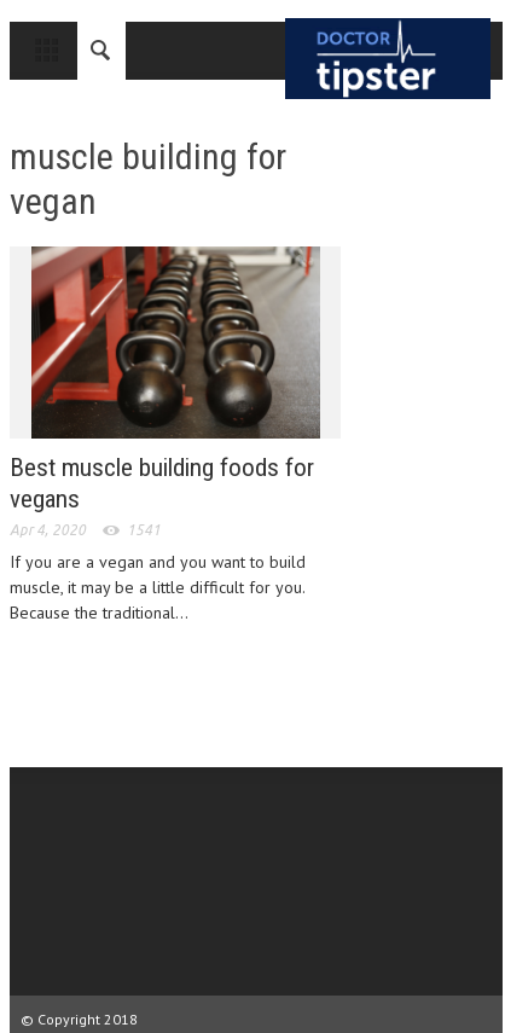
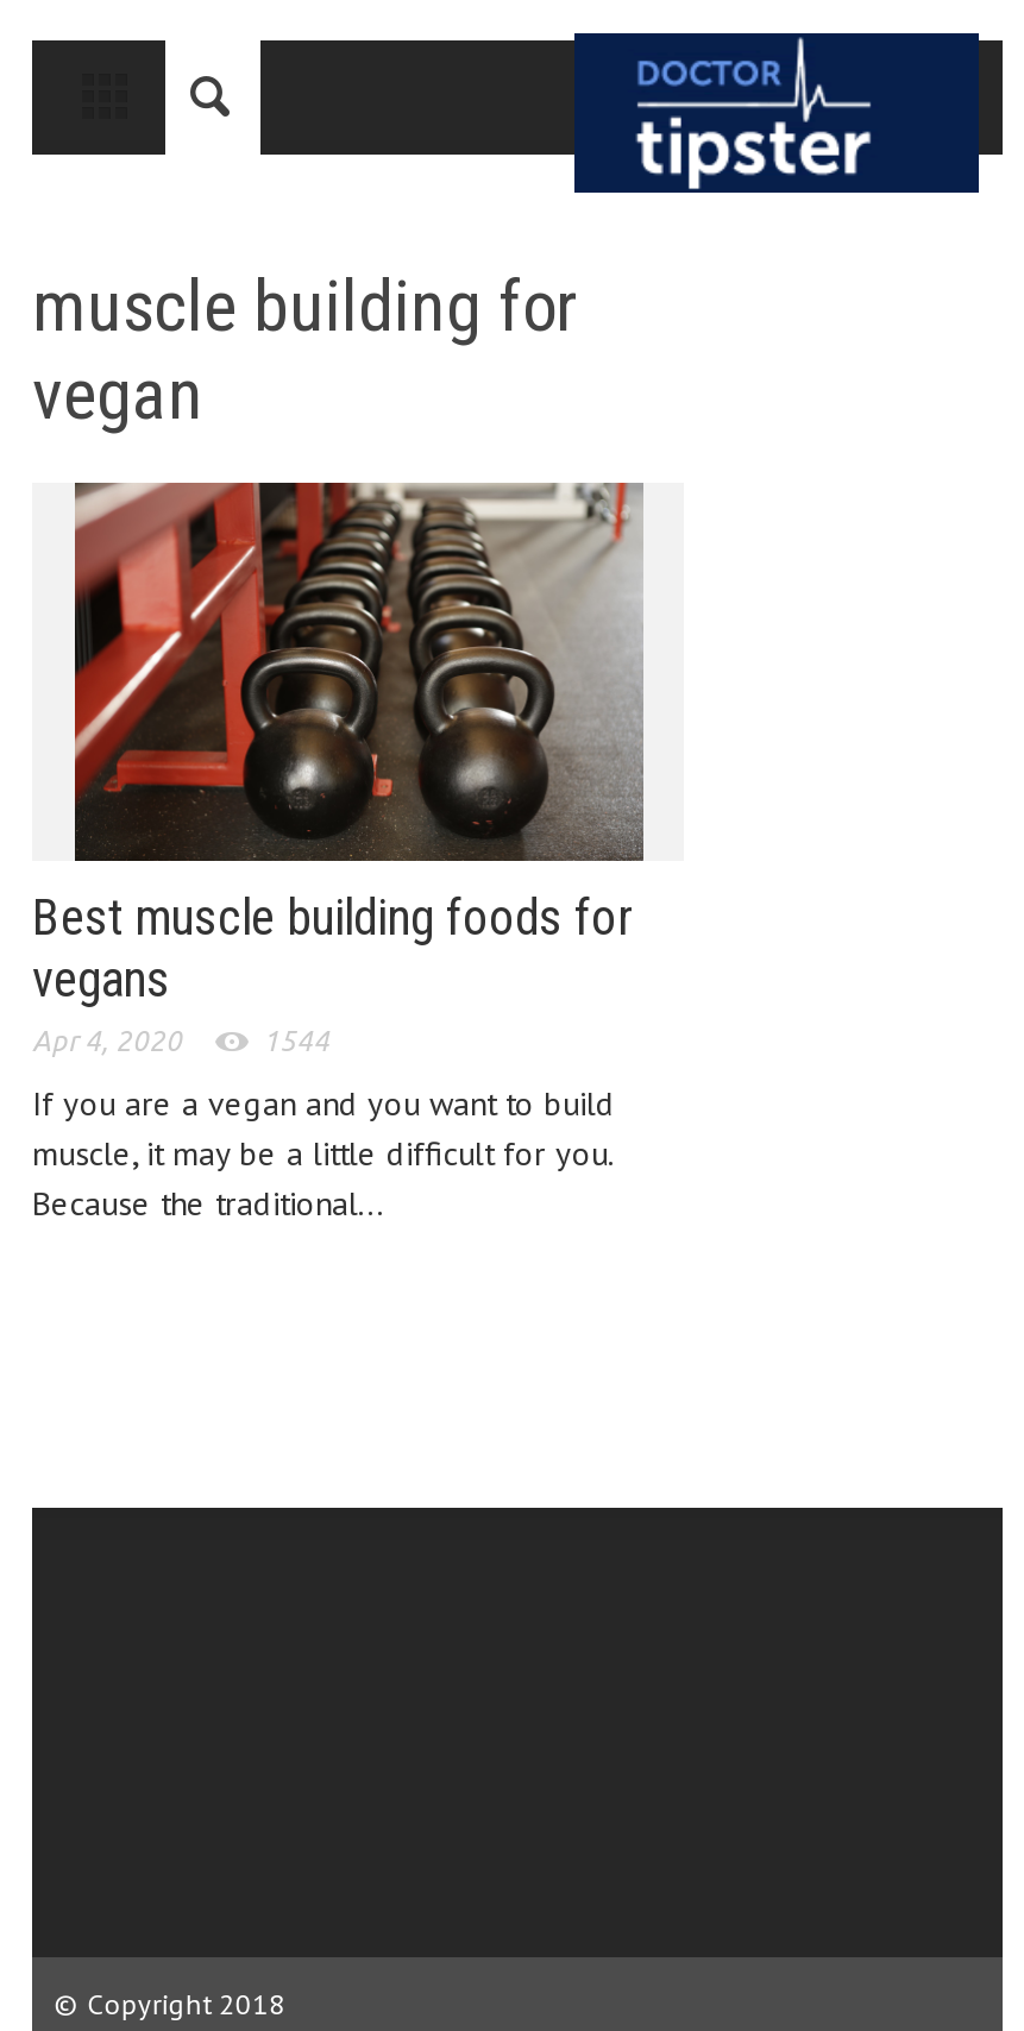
- 1541
+ 1544
